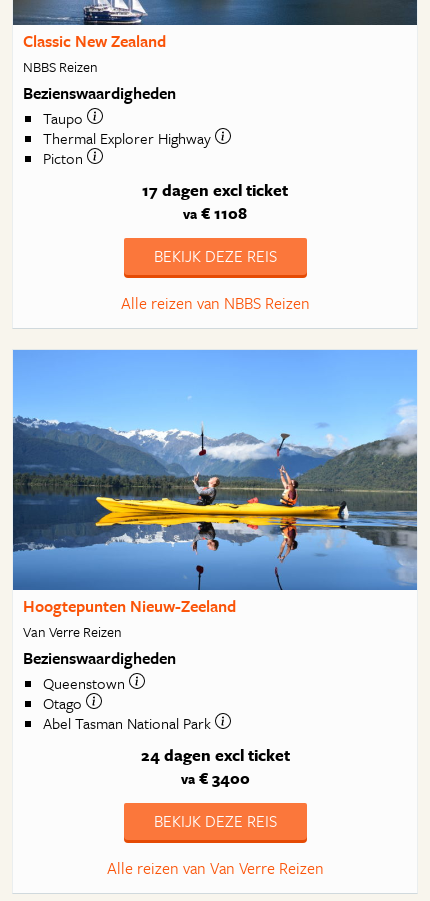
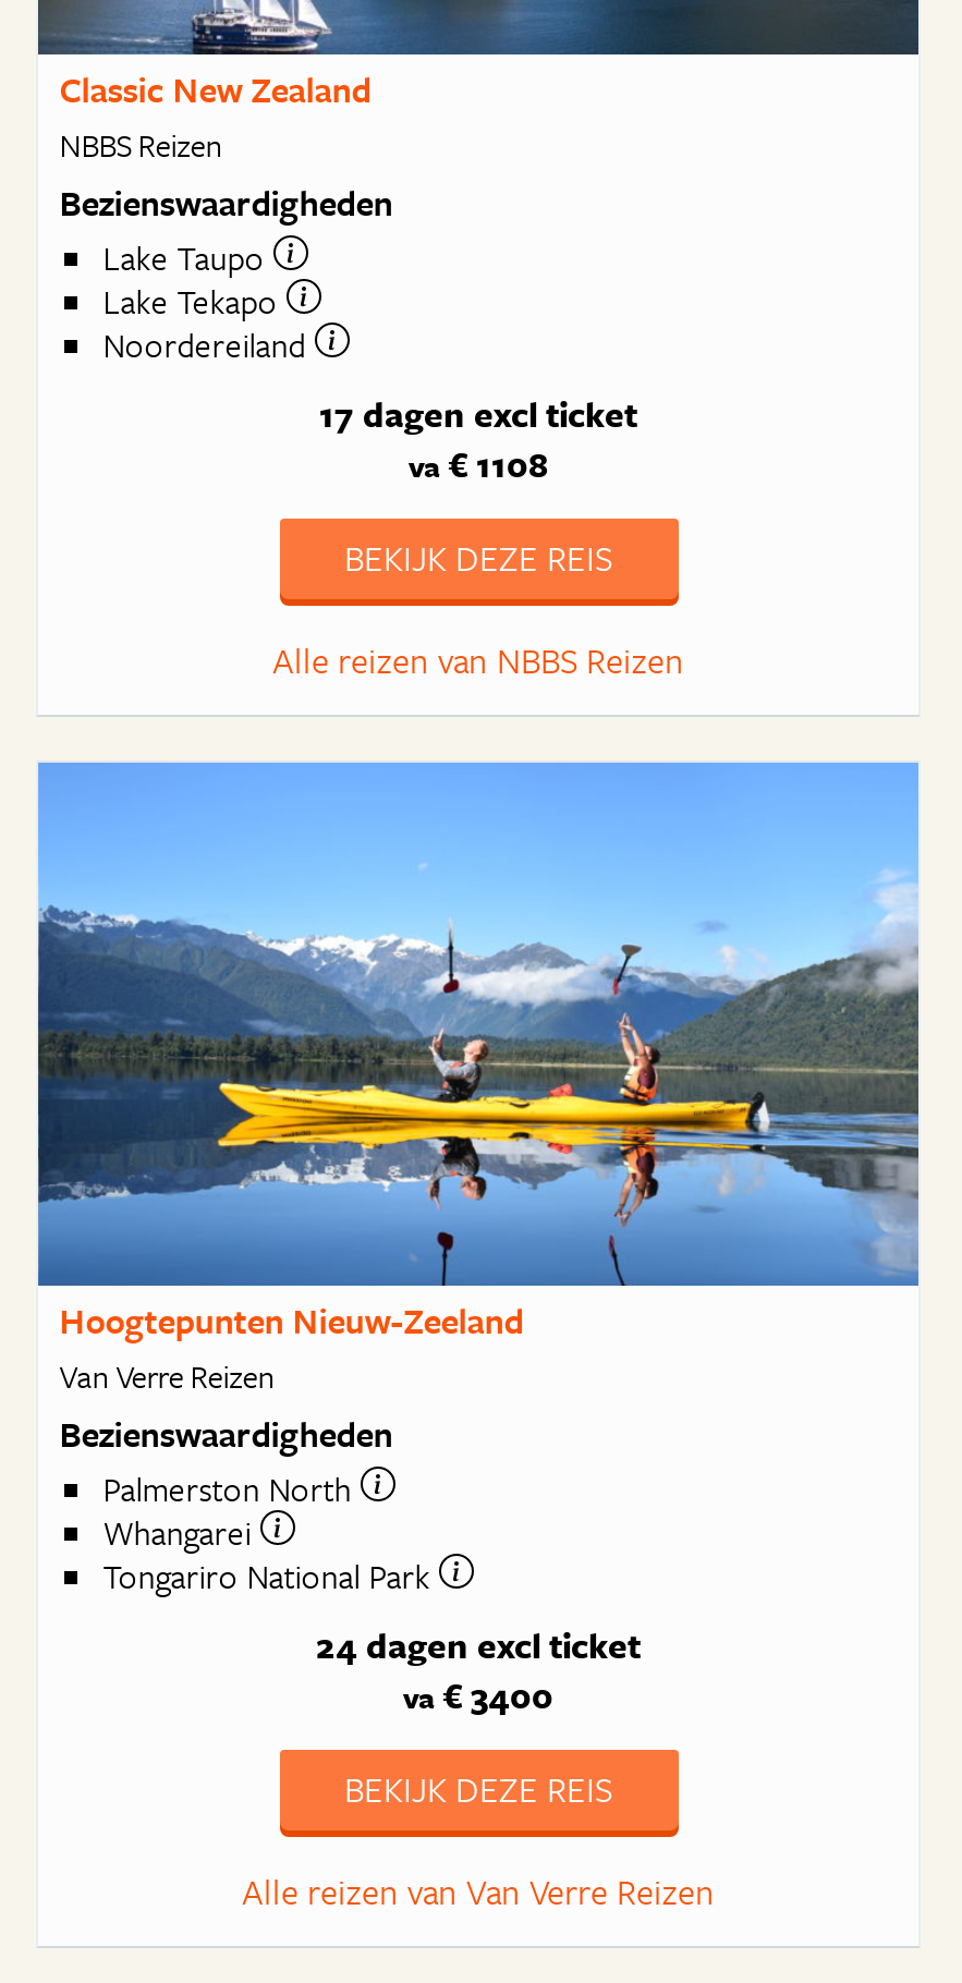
- Taupo
- Thermal Explorer Highway
- Picton
+ Lake Taupo
+ Lake Tekapo
+ Noordereiland

- Queenstown
- Otago
- Abel Tasman National Park
+ Palmerston North
+ Whangarei
+ Tongariro National Park
